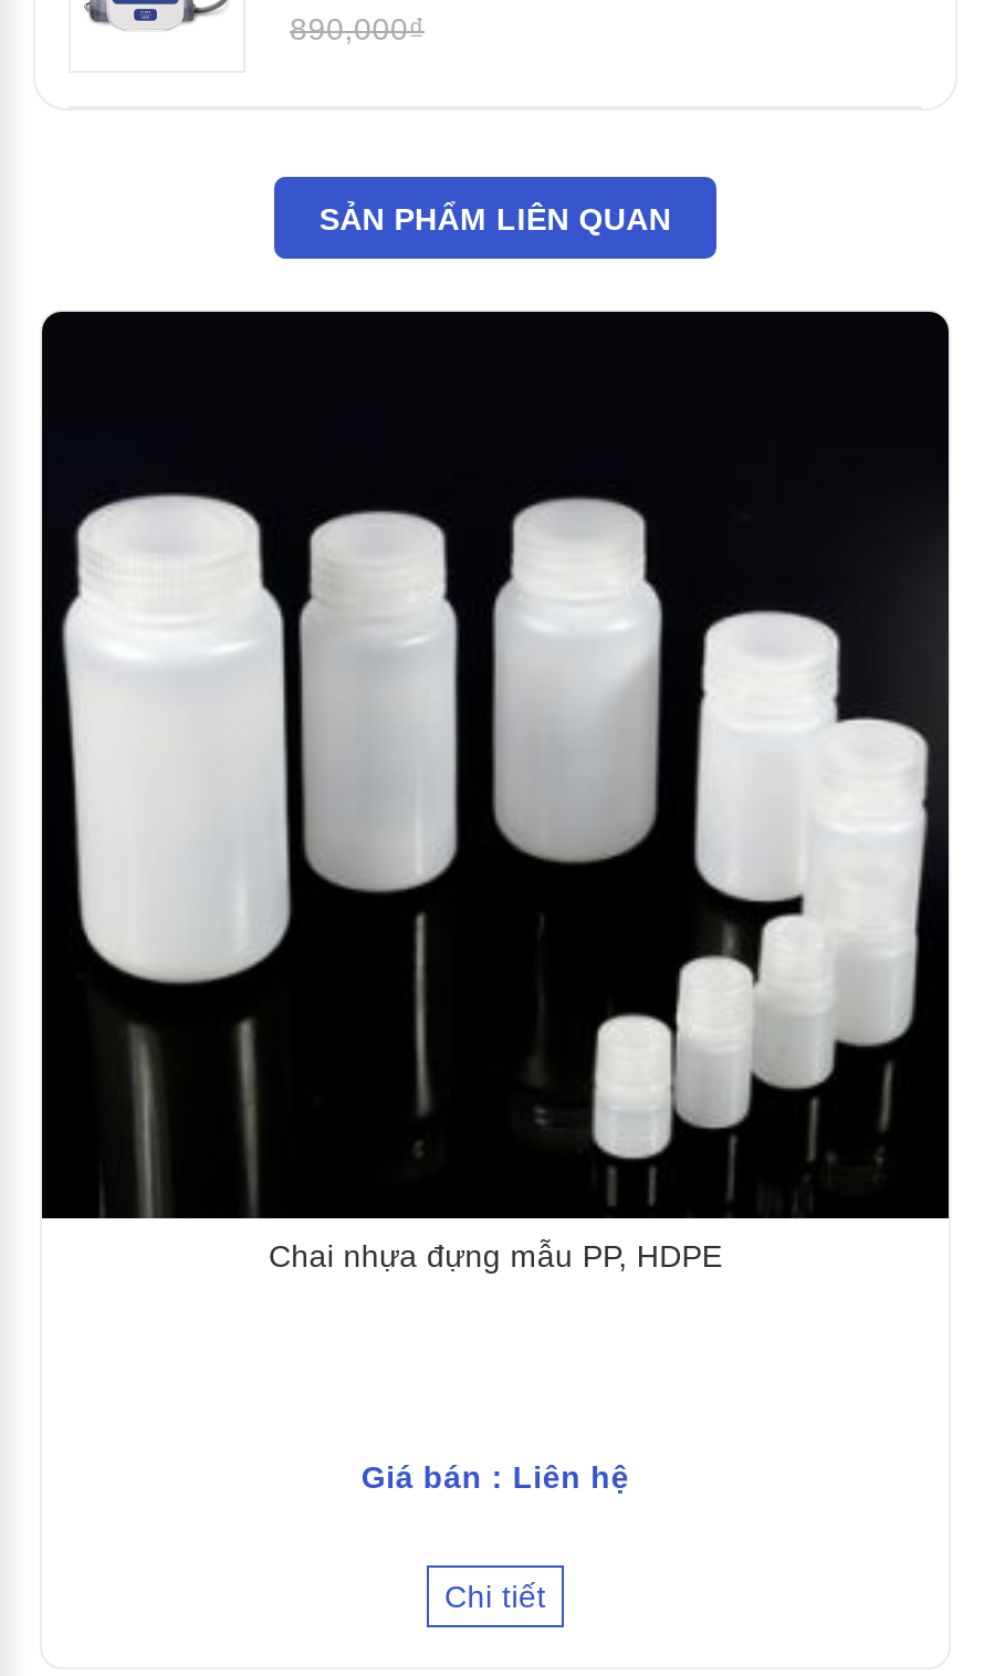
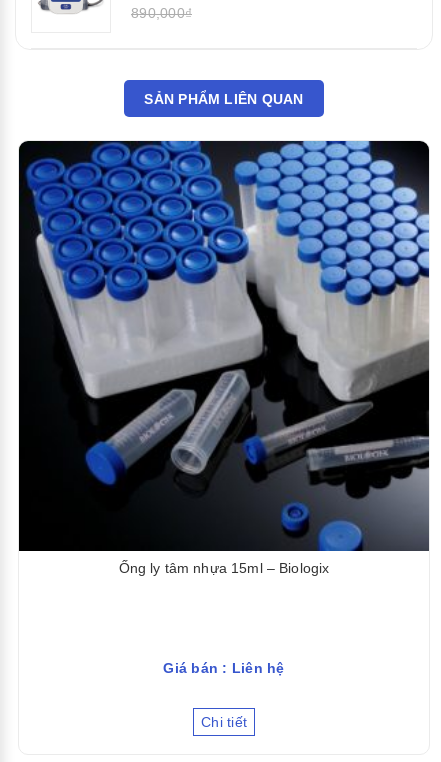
- [image]
- Chai nhựa đựng mẫu PP, HDPE
+ [image]
+ Ống ly tâm nhựa 15ml – Biologix
